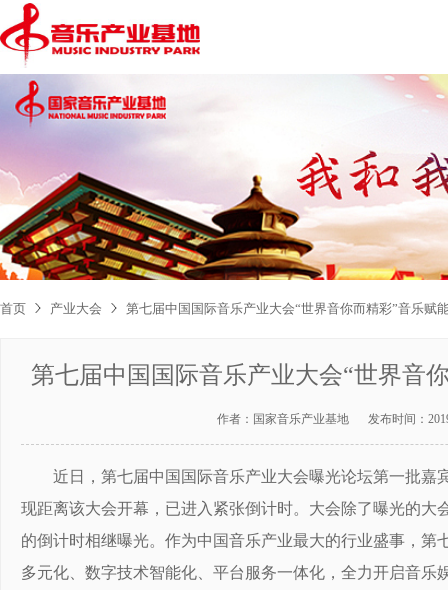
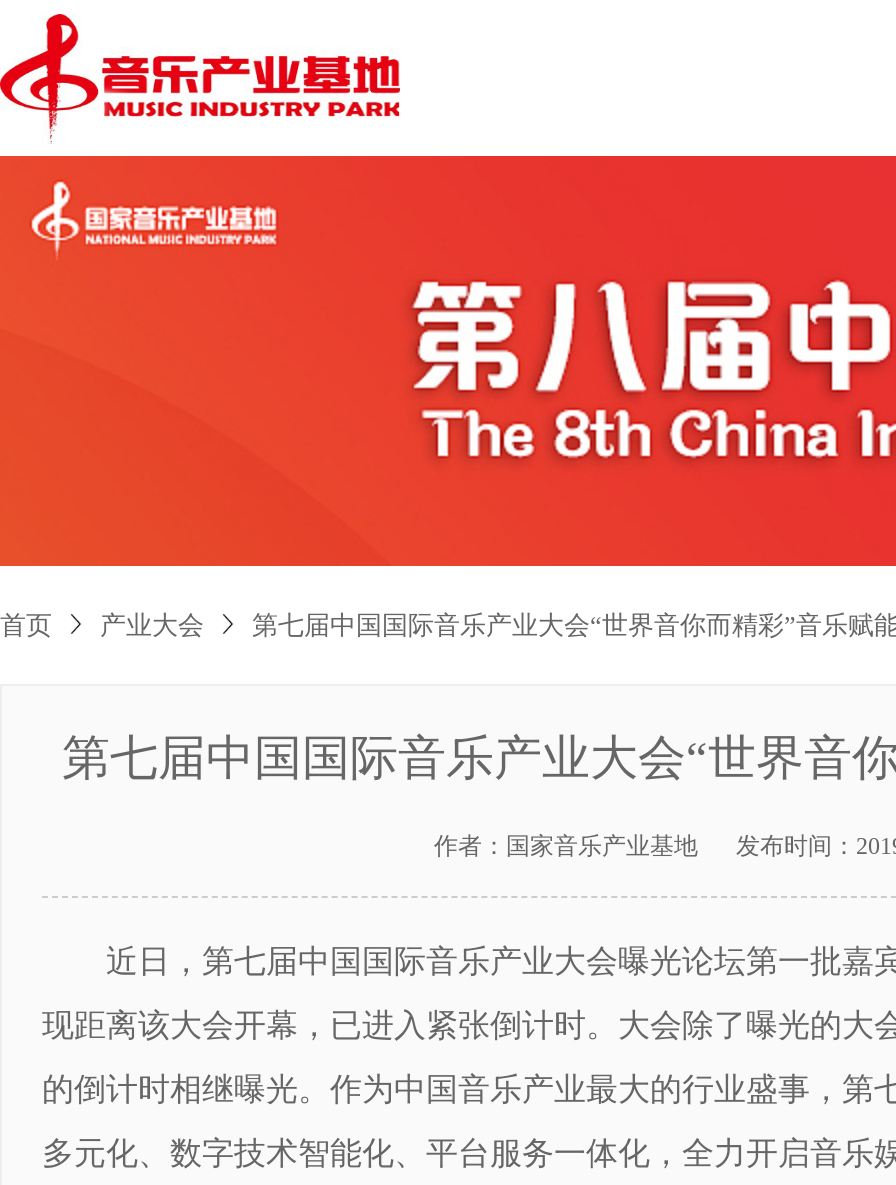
- [image]
+ [image]
